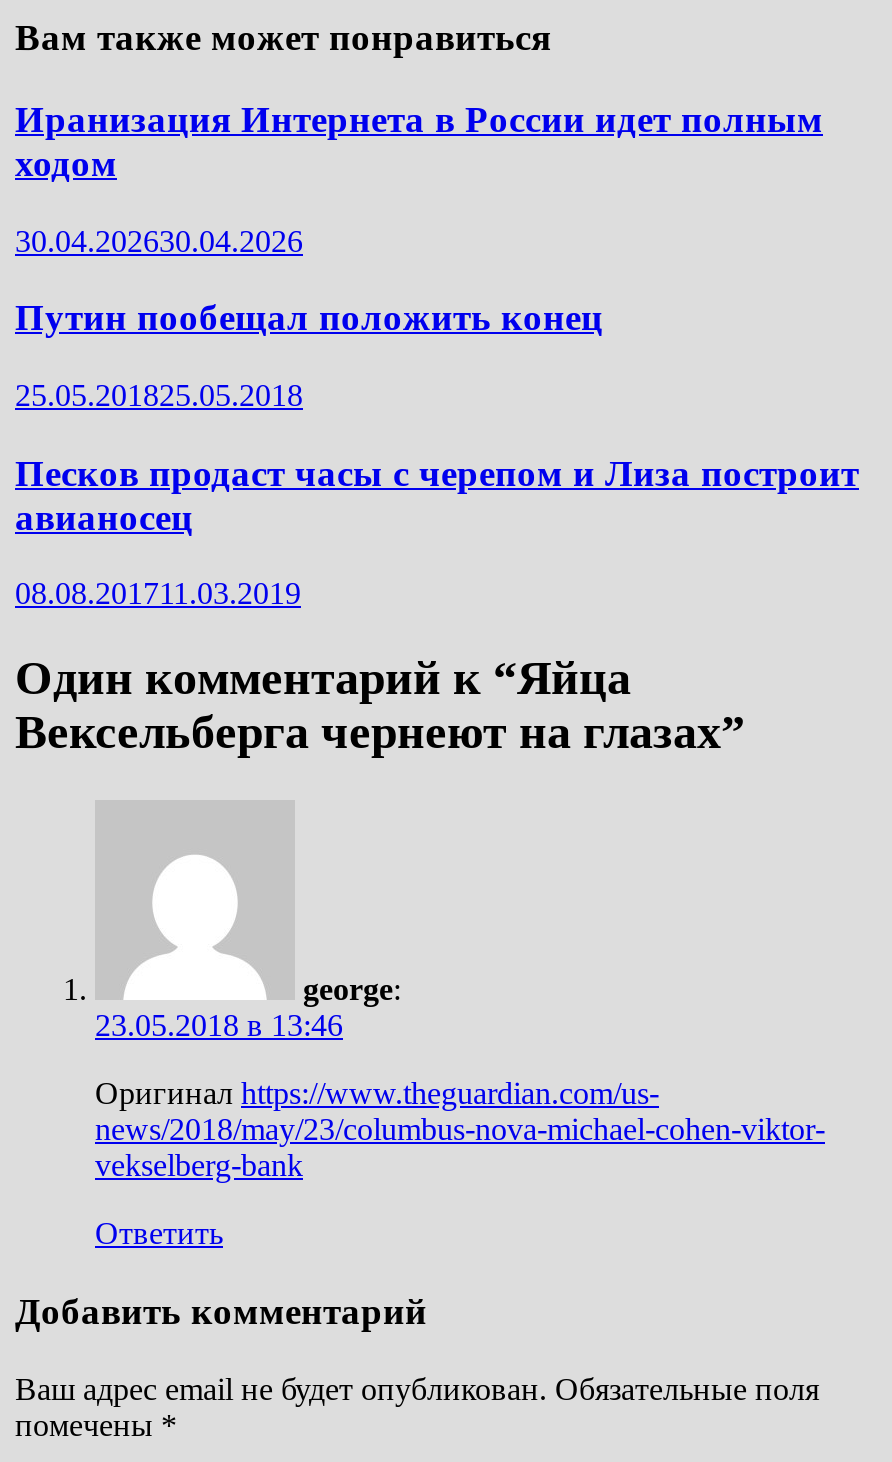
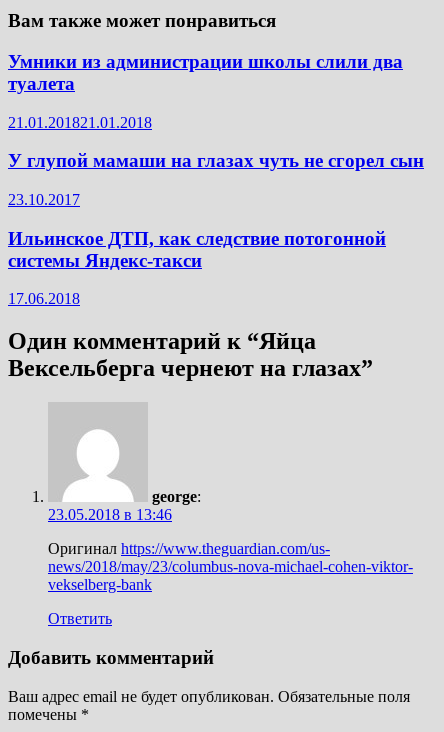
- Иранизация Интернета в России идет полным
- ходом
+ Умники из администрации школы слили два
+ туалета

- 30.04.202630.04.2026
+ 21.01.201821.01.2018

- Путин пообещал положить конец
+ У глупой мамаши на глазах чуть не сгорел сын

- 25.05.201825.05.2018
+ 23.10.2017

- Песков продаст часы с черепом и Лиза построит
- авианосец
+ Ильинское ДТП, как следствие потогонной
+ системы Яндекс-такси

- 08.08.201711.03.2019
+ 17.06.2018
